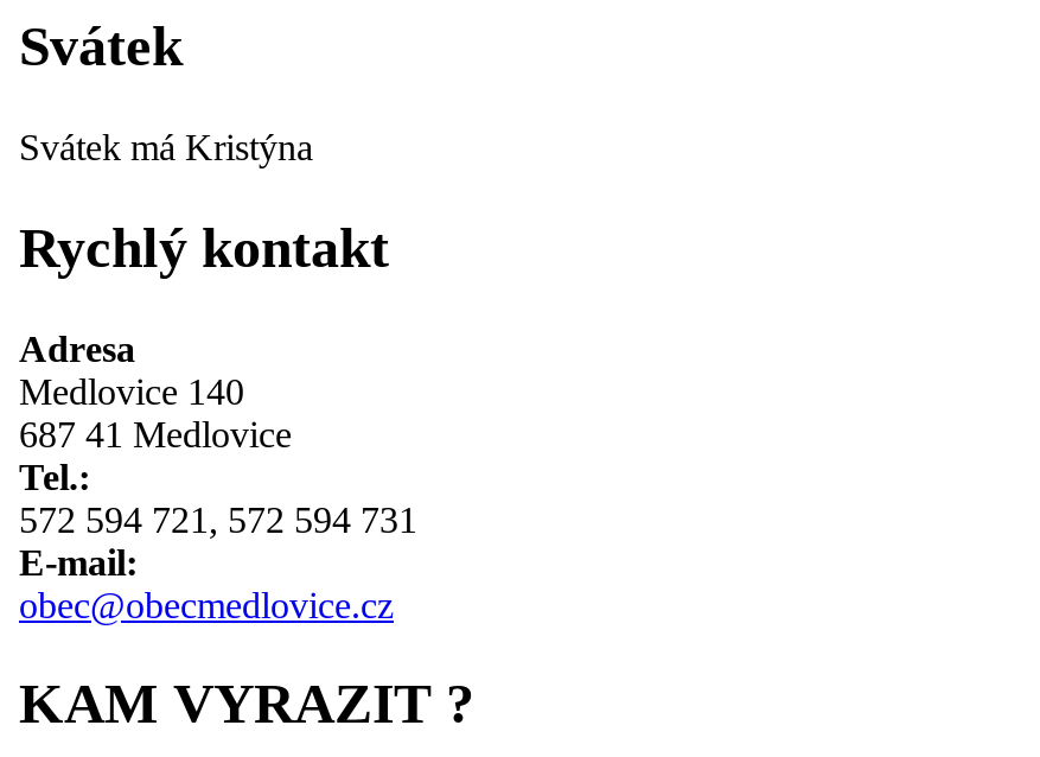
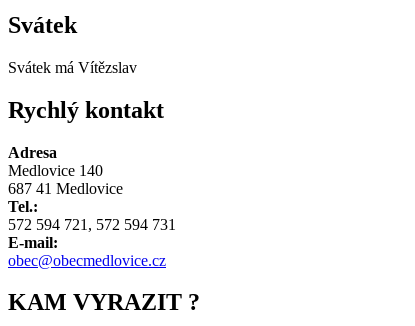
- Svátek má Kristýna
+ Svátek má Vítězslav
